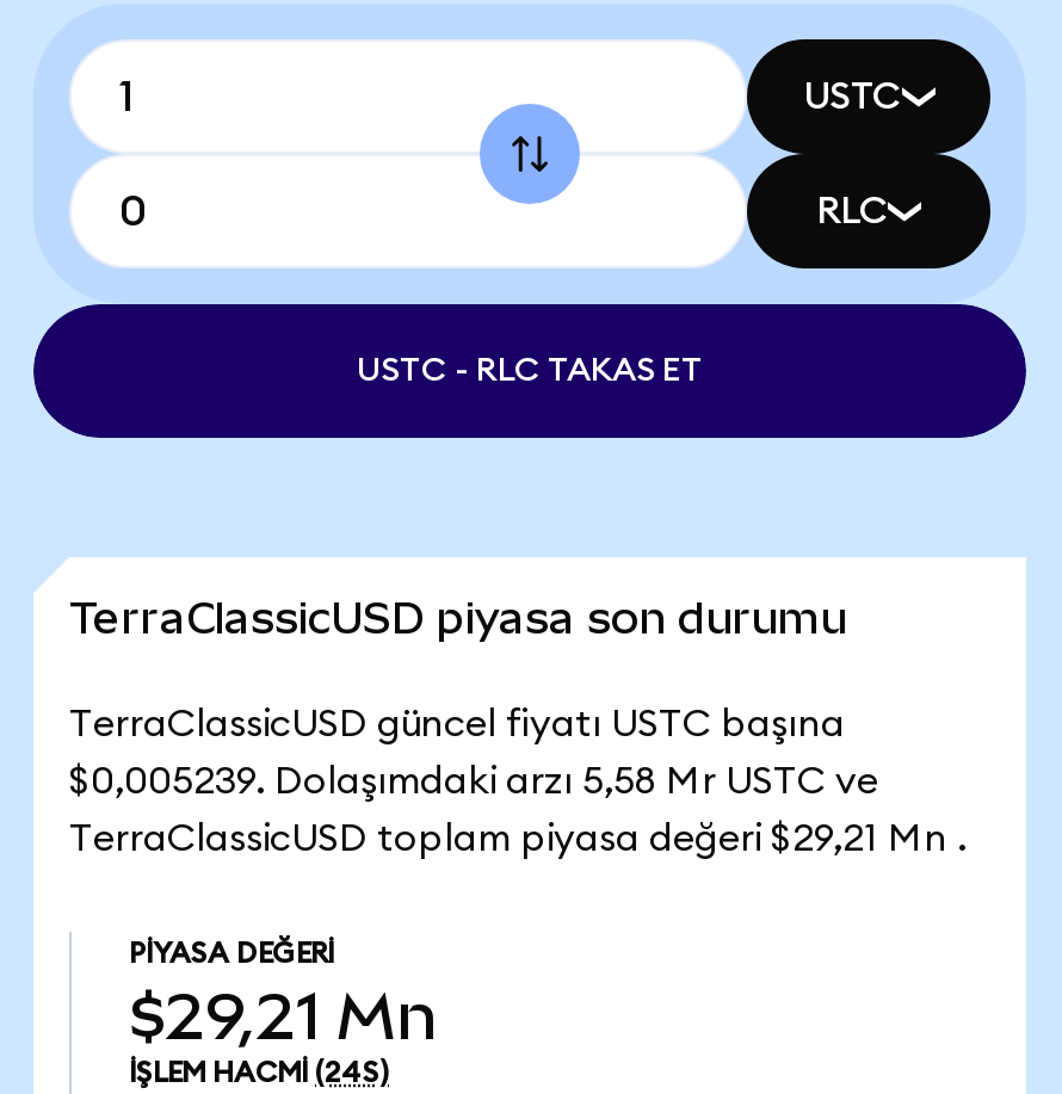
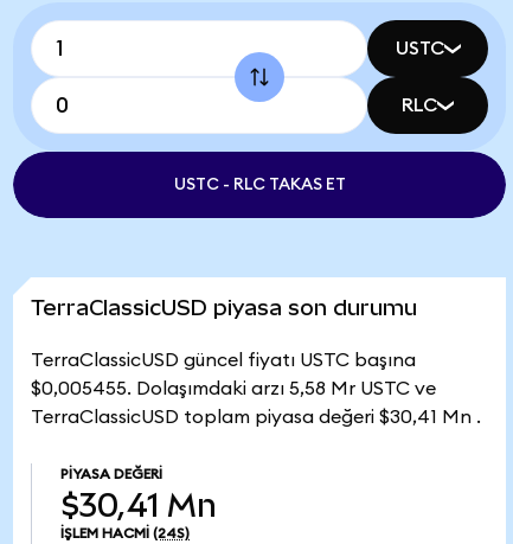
- $0,005239. Dolaşımdaki arzı 5,58 Mr USTC ve
+ $0,005455. Dolaşımdaki arzı 5,58 Mr USTC ve

- TerraClassicUSD toplam piyasa değeri $29,21 Mn .
+ TerraClassicUSD toplam piyasa değeri $30,41 Mn .

- $29,21 Mn
+ $30,41 Mn
